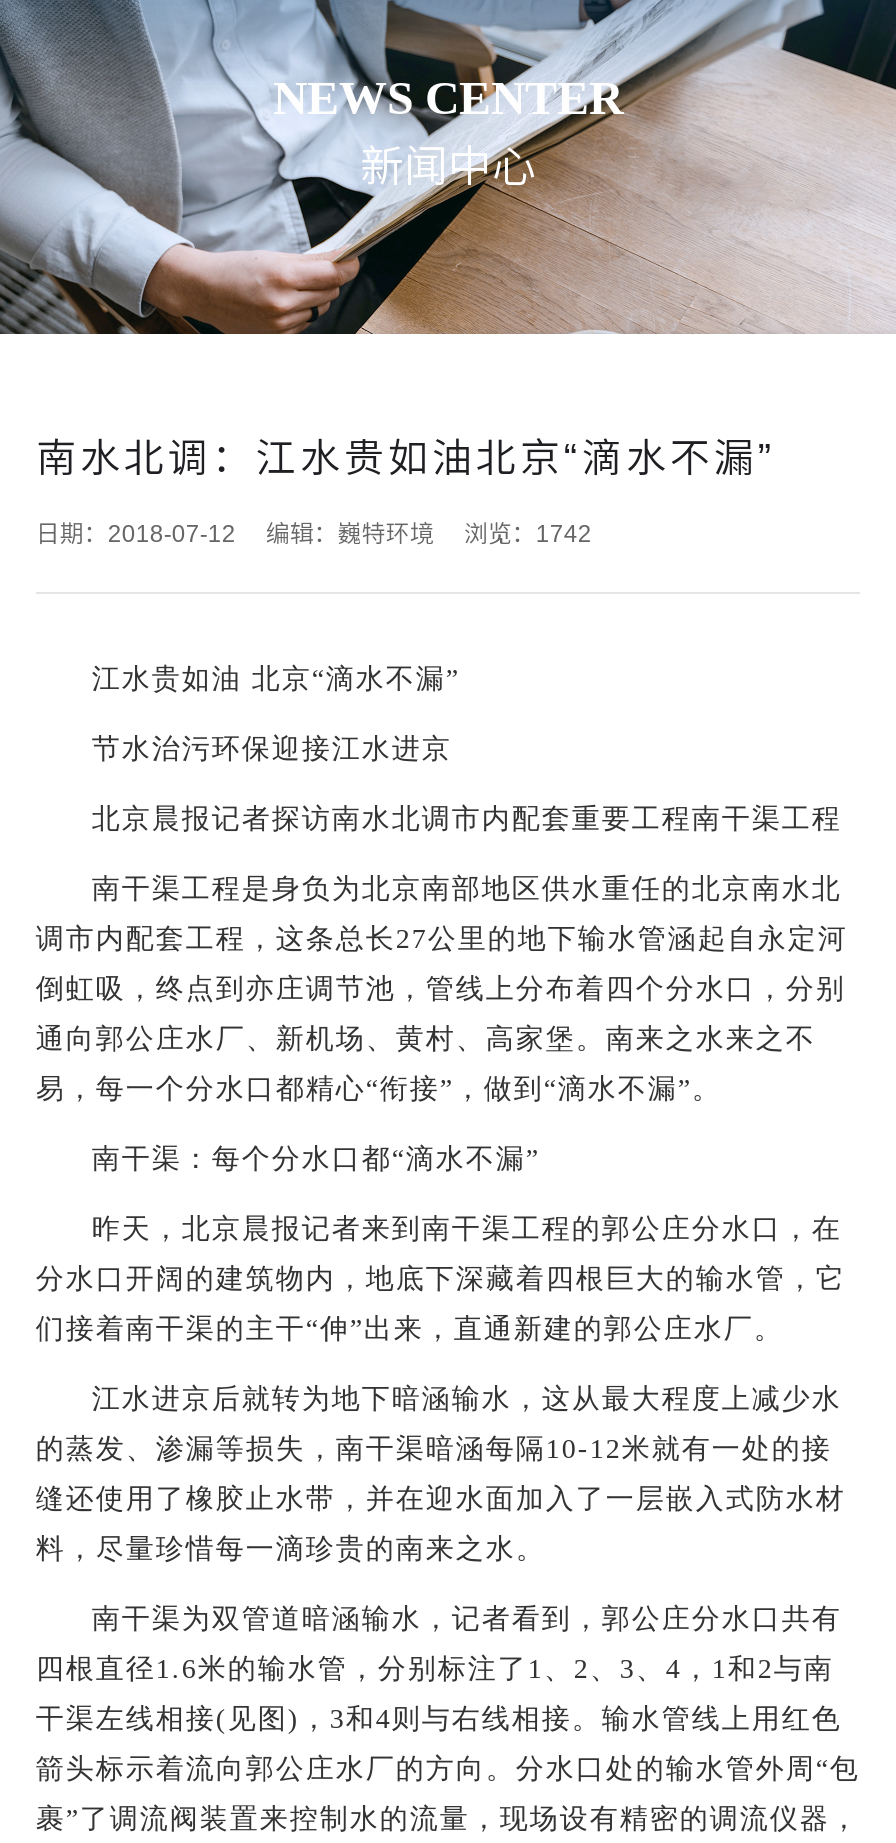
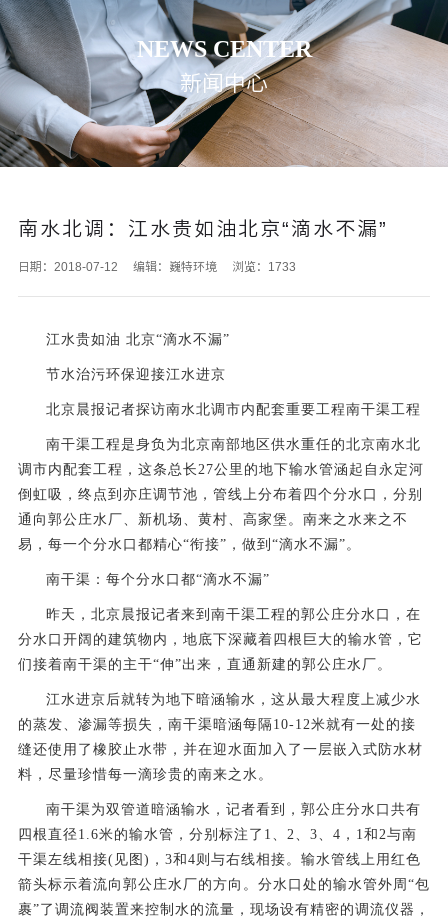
- 日期：2018-07-12 编辑：巍特环境 浏览：1742
+ 日期：2018-07-12 编辑：巍特环境 浏览：1733
